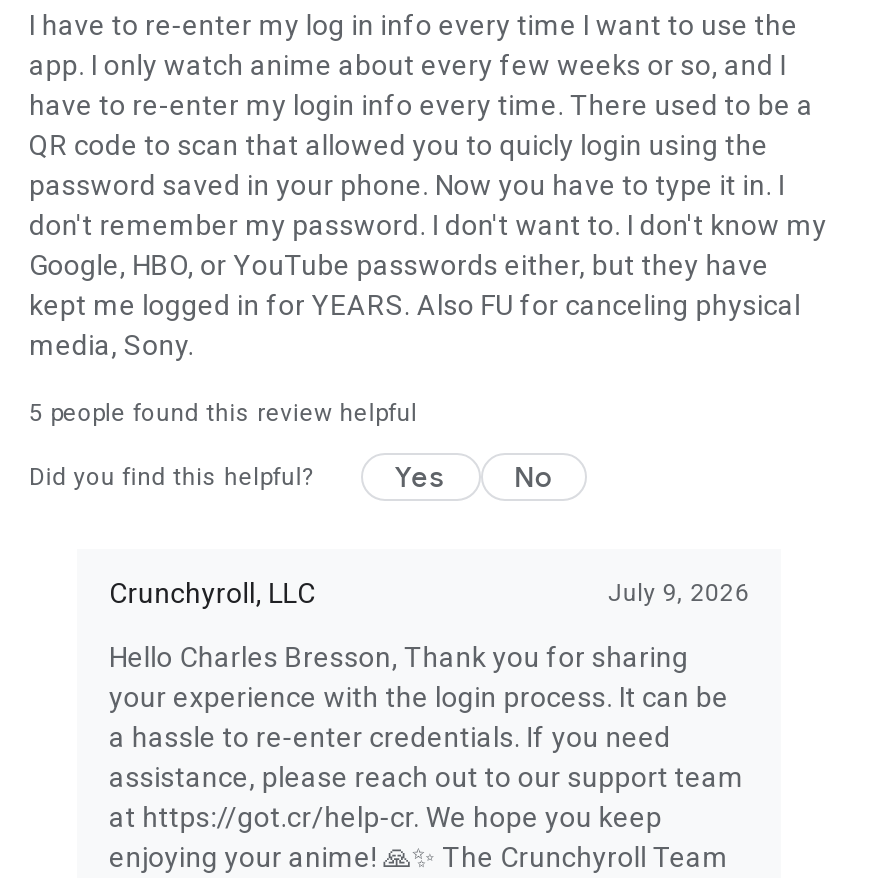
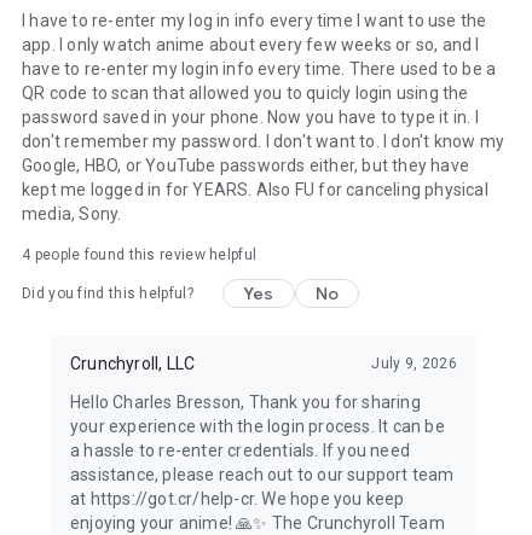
- 5 people found this review helpful
+ 4 people found this review helpful
